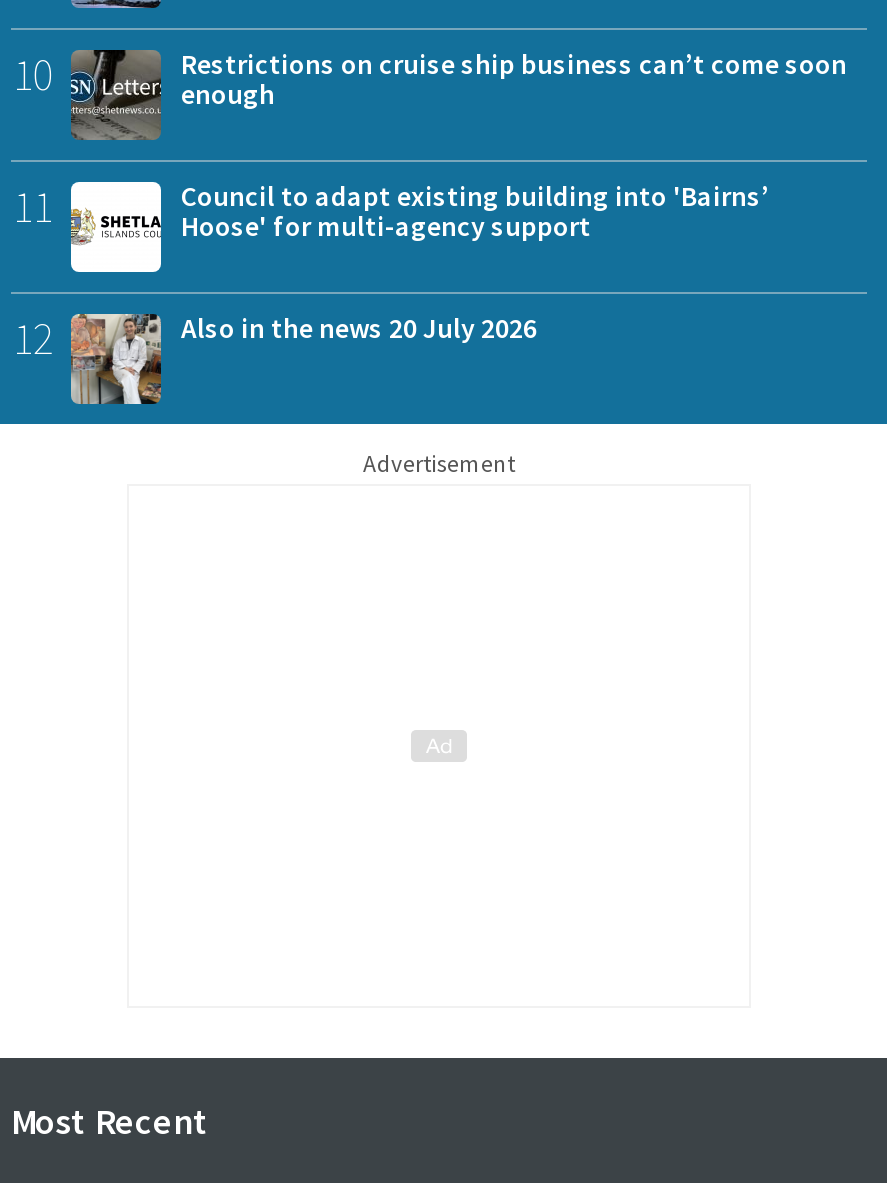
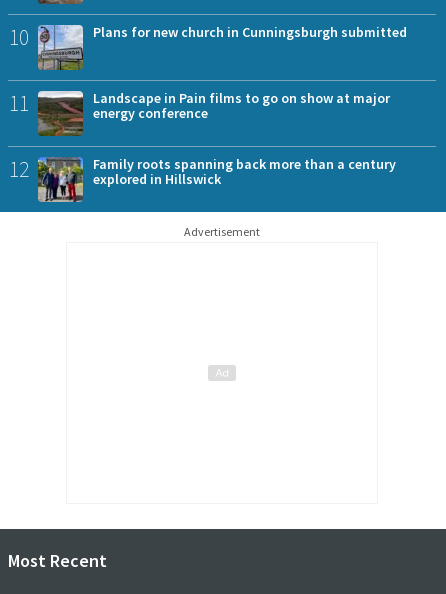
- [image]
- Restrictions on cruise ship business can’t come soon
- enough
+ [image]
+ Plans for new church in Cunningsburgh submitted

- [image]
- Council to adapt existing building into 'Bairns’
- Hoose' for multi-agency support
+ [image]
+ Landscape in Pain films to go on show at major
+ energy conference

- [image]
- Also in the news 20 July 2026
+ [image]
+ Family roots spanning back more than a century
+ explored in Hillswick
